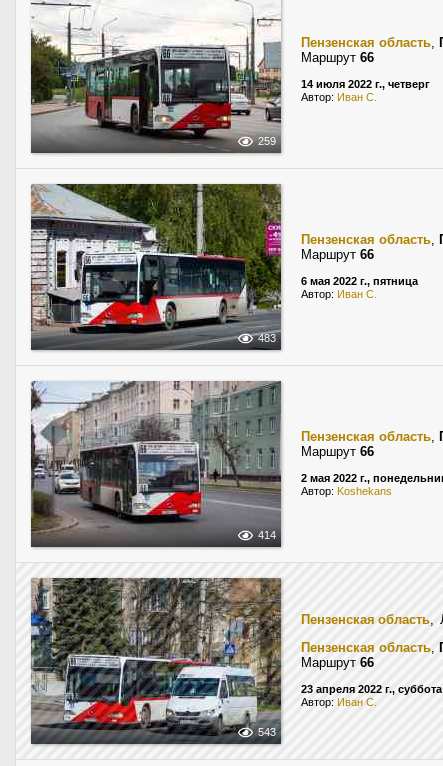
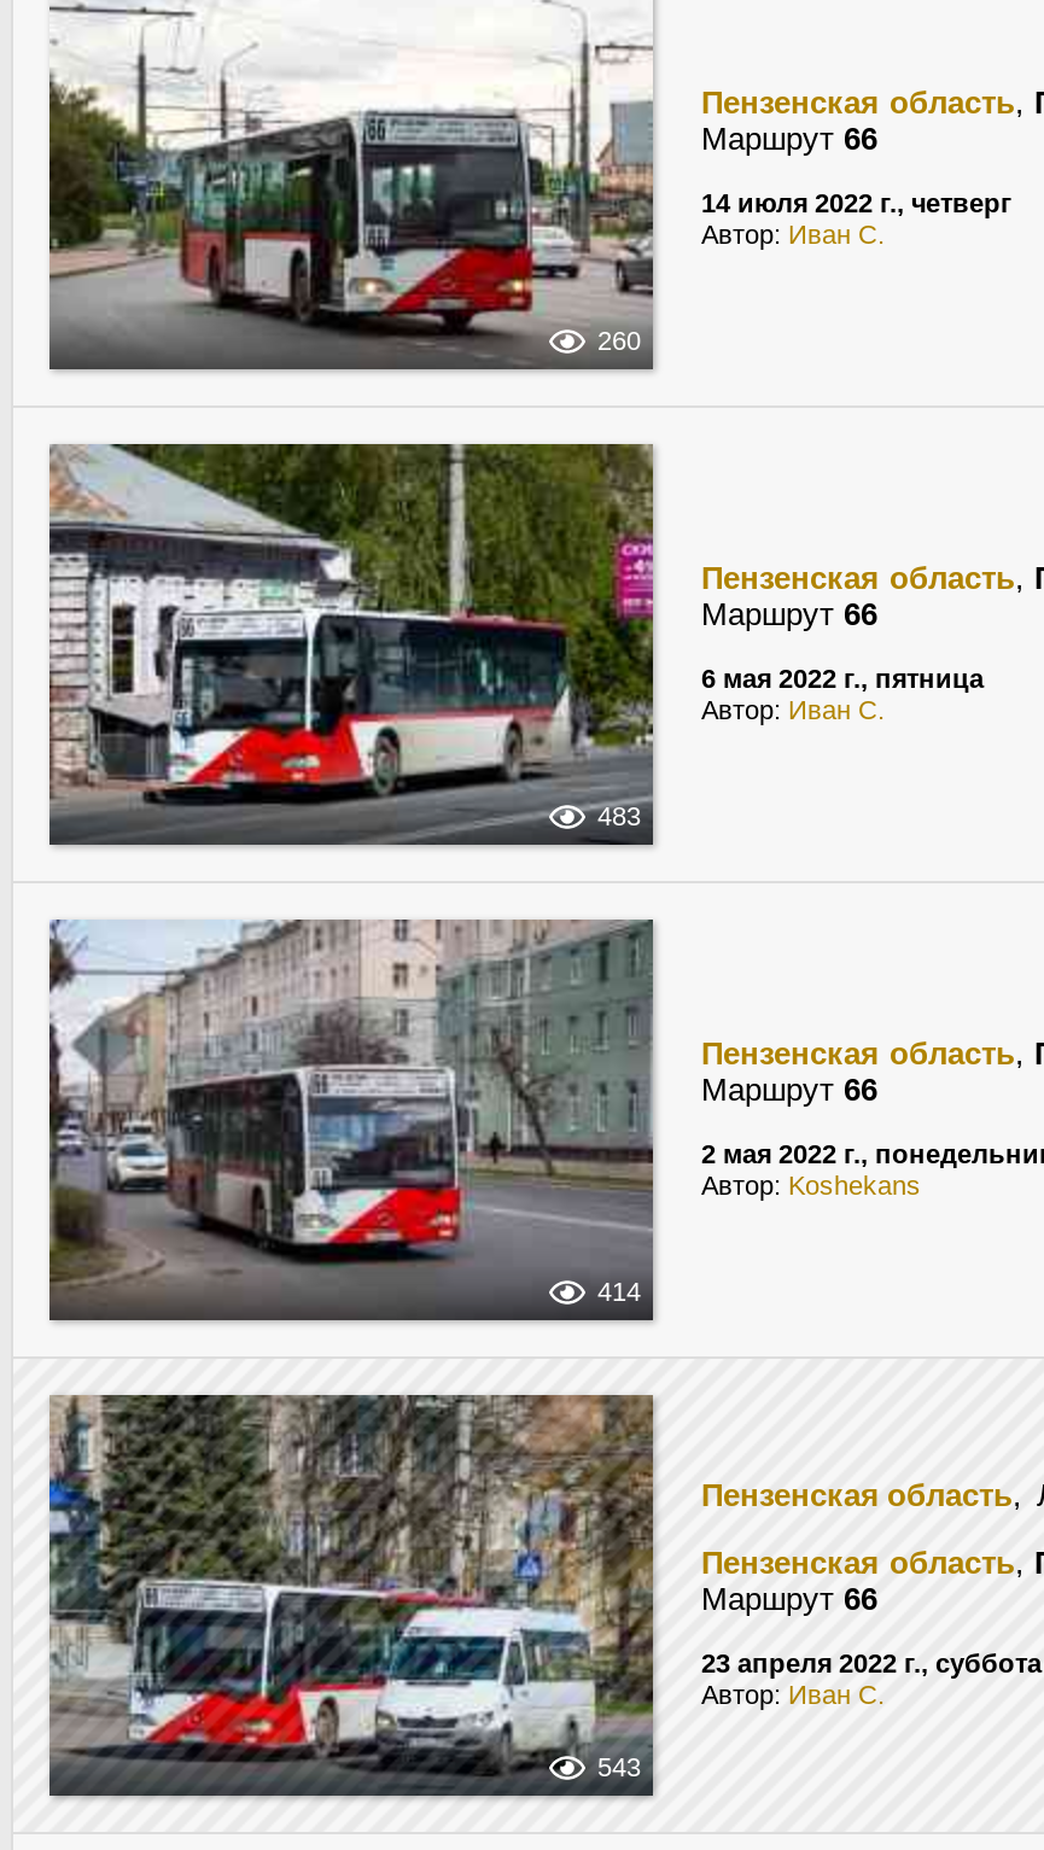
- 259
+ 260
